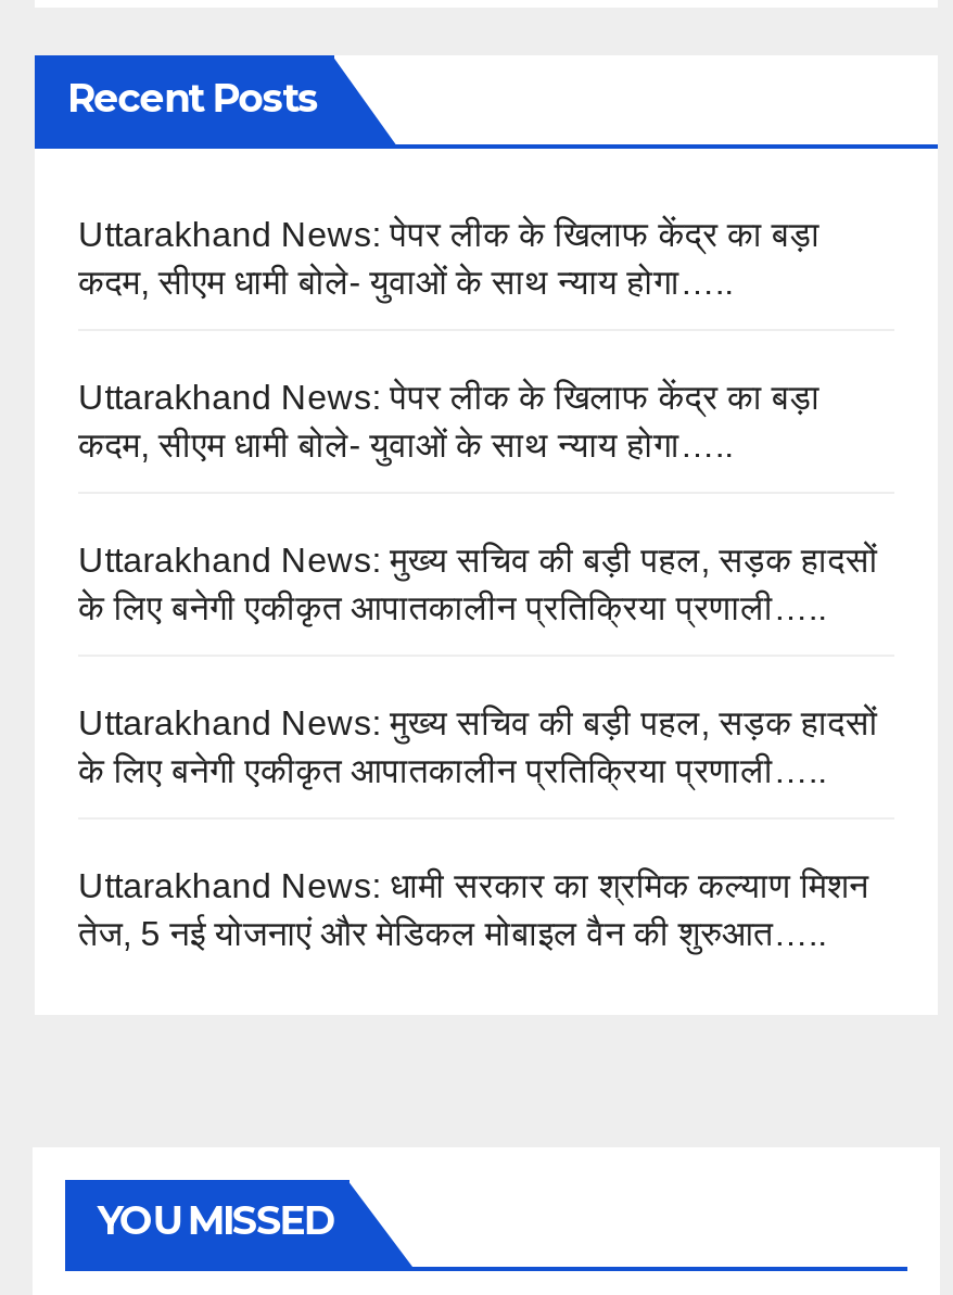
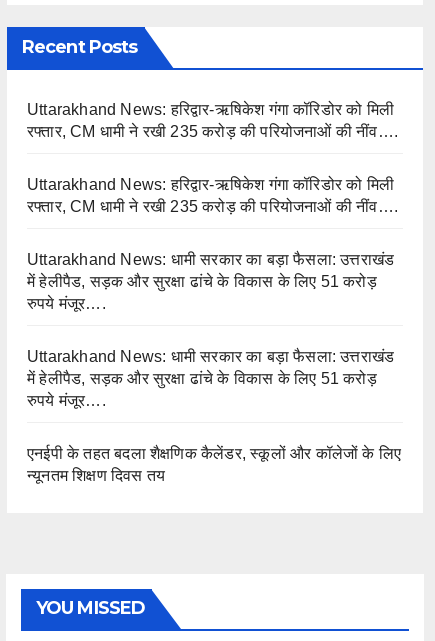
- Uttarakhand News: पेपर लीक के खिलाफ केंद्र का बड़ा
- कदम, सीएम धामी बोले- युवाओं के साथ न्याय होगा…..
+ Uttarakhand News: हरिद्वार-ऋषिकेश गंगा कॉरिडोर को मिली
+ रफ्तार, CM धामी ने रखी 235 करोड़ की परियोजनाओं की नींव….

- Uttarakhand News: पेपर लीक के खिलाफ केंद्र का बड़ा
- कदम, सीएम धामी बोले- युवाओं के साथ न्याय होगा…..
+ Uttarakhand News: हरिद्वार-ऋषिकेश गंगा कॉरिडोर को मिली
+ रफ्तार, CM धामी ने रखी 235 करोड़ की परियोजनाओं की नींव….

- Uttarakhand News: मुख्य सचिव की बड़ी पहल, सड़क हादसों
- के लिए बनेगी एकीकृत आपातकालीन प्रतिक्रिया प्रणाली…..
+ Uttarakhand News: धामी सरकार का बड़ा फैसला: उत्तराखंड
+ में हेलीपैड, सड़क और सुरक्षा ढांचे के विकास के लिए 51 करोड़
+ रुपये मंजूर….

- Uttarakhand News: मुख्य सचिव की बड़ी पहल, सड़क हादसों
- के लिए बनेगी एकीकृत आपातकालीन प्रतिक्रिया प्रणाली…..
+ Uttarakhand News: धामी सरकार का बड़ा फैसला: उत्तराखंड
+ में हेलीपैड, सड़क और सुरक्षा ढांचे के विकास के लिए 51 करोड़
+ रुपये मंजूर….

- Uttarakhand News: धामी सरकार का श्रमिक कल्याण मिशन
- तेज, 5 नई योजनाएं और मेडिकल मोबाइल वैन की शुरुआत…..
+ एनईपी के तहत बदला शैक्षणिक कैलेंडर, स्कूलों और कॉलेजों के लिए
+ न्यूनतम शिक्षण दिवस तय
